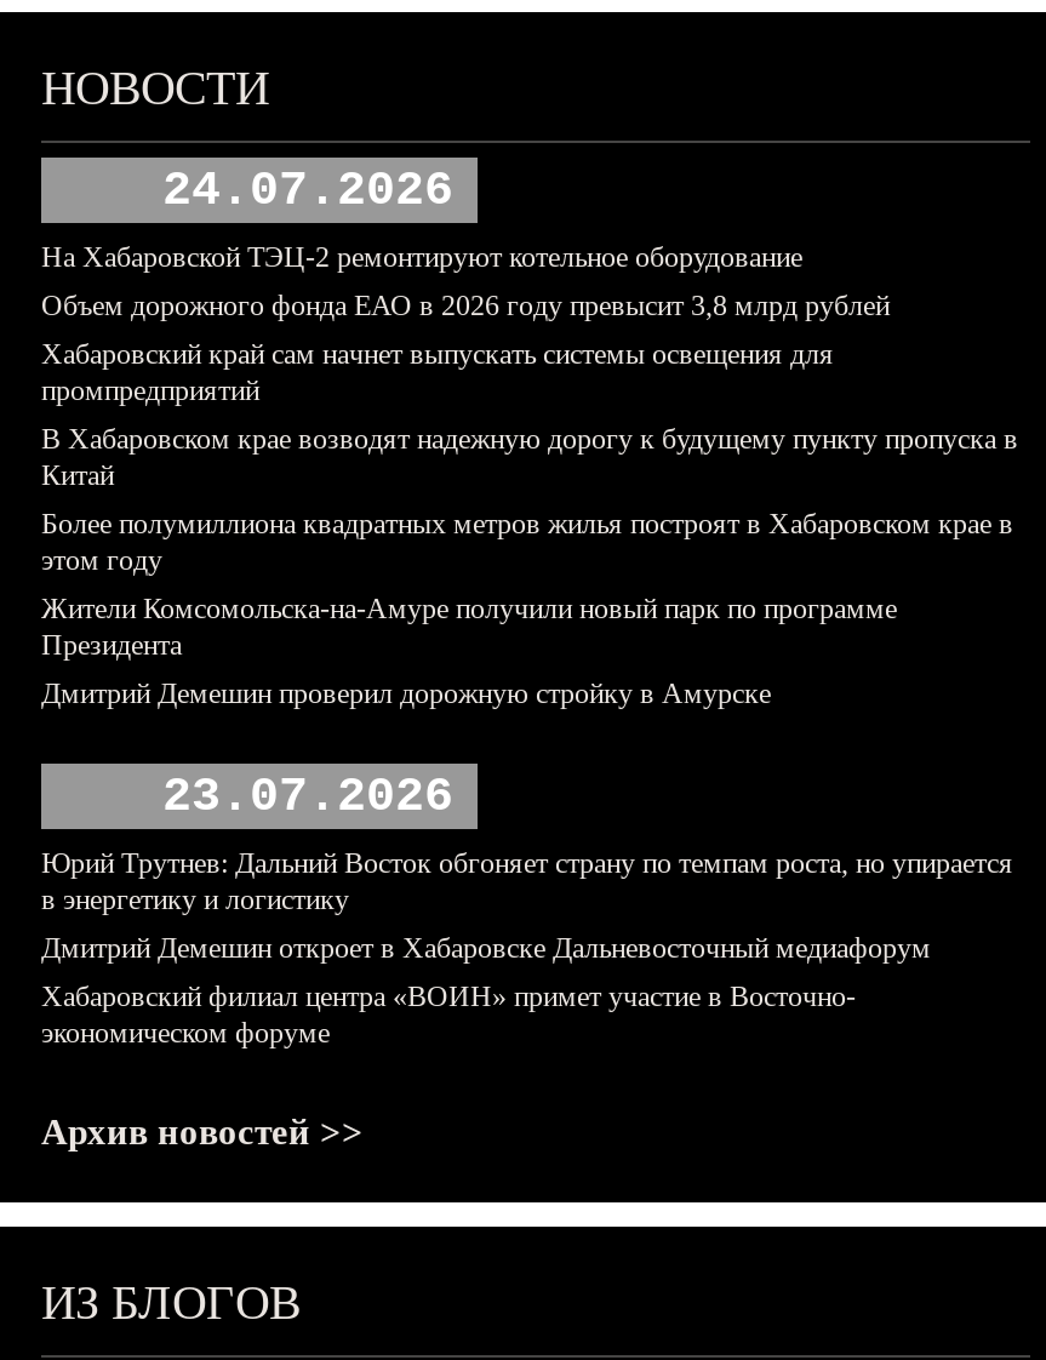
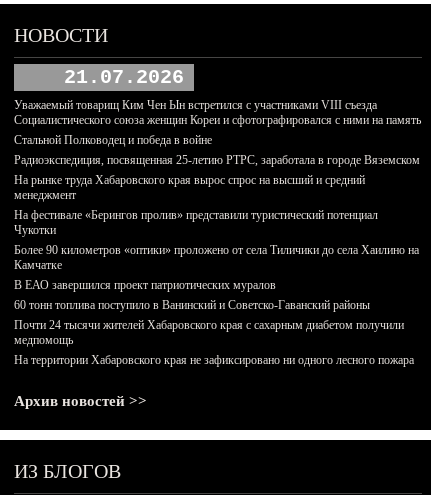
- 24.07.2026
- На Хабаровской ТЭЦ-2 ремонтируют котельное оборудование
- Объем дорожного фонда ЕАО в 2026 году превысит 3,8 млрд рублей
- Хабаровский край сам начнет выпускать системы освещения для
- промпредприятий
- В Хабаровском крае возводят надежную дорогу к будущему пункту пропуска в
- Китай
- Более полумиллиона квадратных метров жилья построят в Хабаровском крае в
- этом году
- Жители Комсомольска-на-Амуре получили новый парк по программе
- Президента
- Дмитрий Демешин проверил дорожную стройку в Амурске
- 23.07.2026
- Юрий Трутнев: Дальний Восток обгоняет страну по темпам роста, но упирается
- в энергетику и логистику
- Дмитрий Демешин откроет в Хабаровске Дальневосточный медиафорум
- Хабаровский филиал центра «ВОИН» примет участие в Восточно-
- экономическом форуме
+ 21.07.2026
+ Уважаемый товарищ Ким Чен Ын встретился с участниками VIII съезда
+ Социалистического союза женщин Кореи и сфотографировался с ними на память
+ Стальной Полководец и победа в войне
+ Радиоэкспедиция, посвященная 25-летию РТРС, заработала в городе Вяземском
+ На рынке труда Хабаровского края вырос спрос на высший и средний
+ менеджмент
+ На фестивале «Берингов пролив» представили туристический потенциал
+ Чукотки
+ Более 90 километров «оптики» проложено от села Тиличики до села Хаилино на
+ Камчатке
+ В ЕАО завершился проект патриотических муралов
+ 60 тонн топлива поступило в Ванинский и Советско-Гаванский районы
+ Почти 24 тысячи жителей Хабаровского края с сахарным диабетом получили
+ медпомощь
+ На территории Хабаровского края не зафиксировано ни одного лесного пожара
